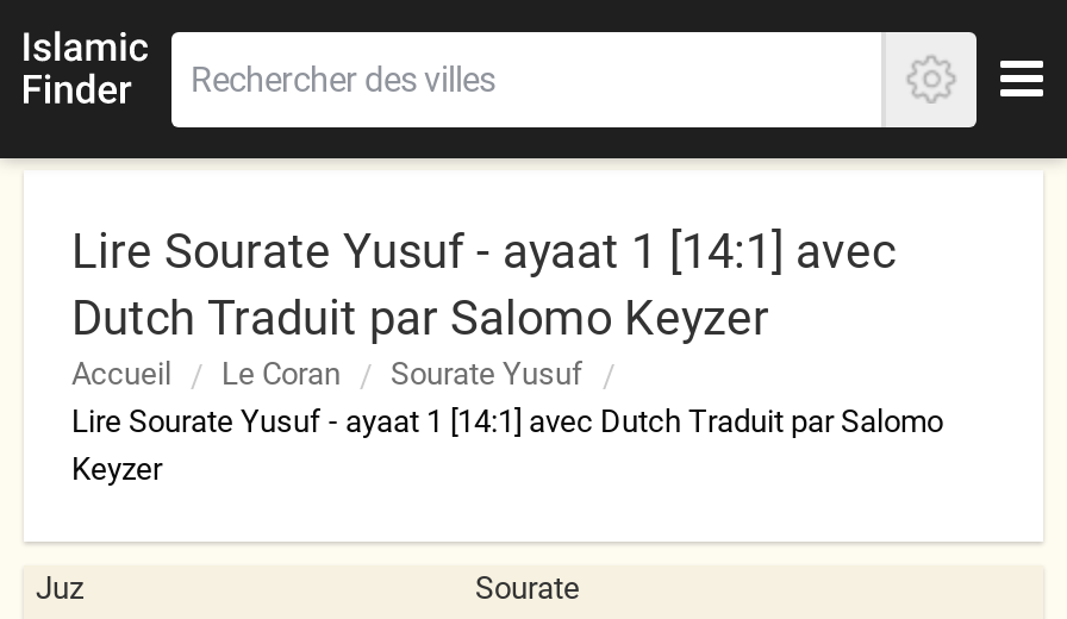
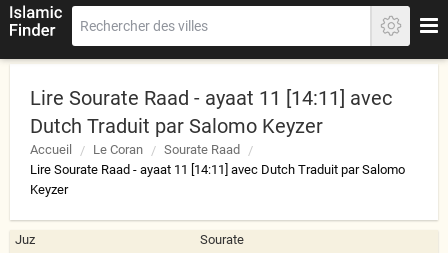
- Lire Sourate Yusuf - ayaat 1 [14:1] avec
+ Lire Sourate Raad - ayaat 11 [14:11] avec

- Sourate Yusuf
+ Sourate Raad

- Lire Sourate Yusuf - ayaat 1 [14:1] avec Dutch Traduit par Salomo
+ Lire Sourate Raad - ayaat 11 [14:11] avec Dutch Traduit par Salomo
